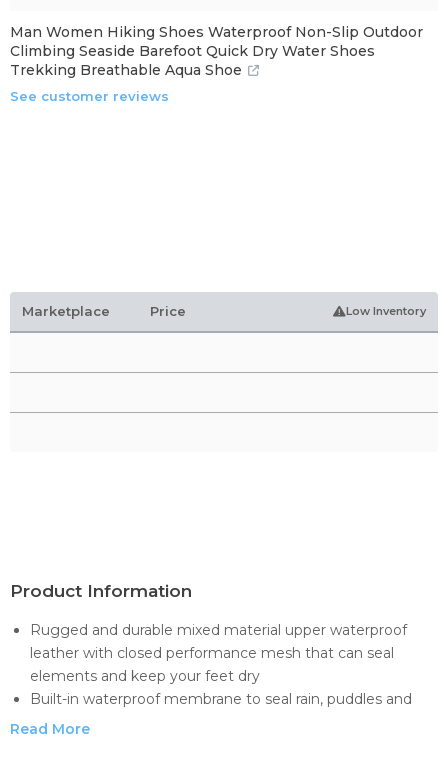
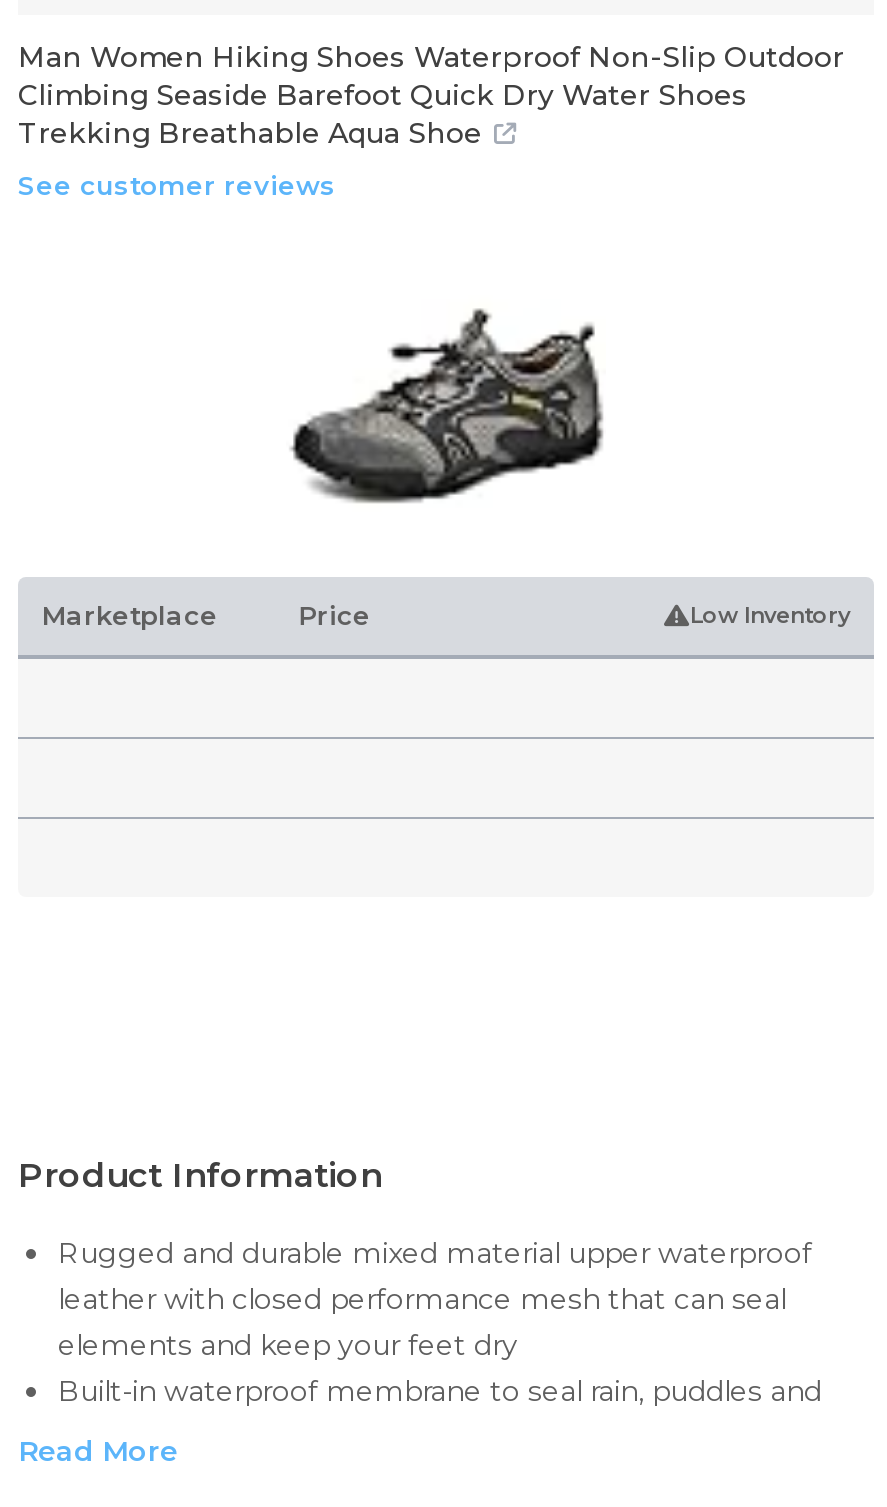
+ [image]
